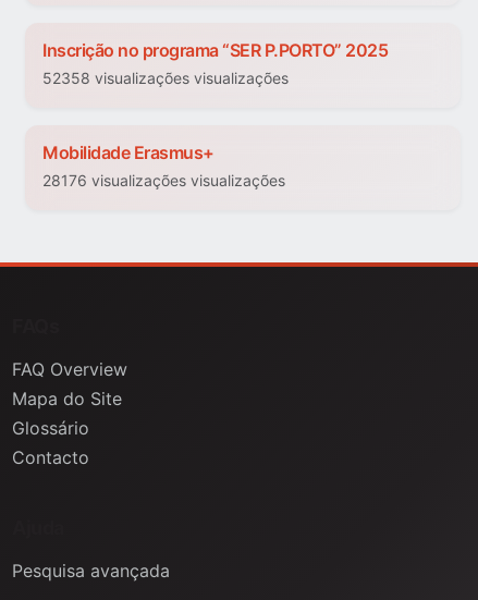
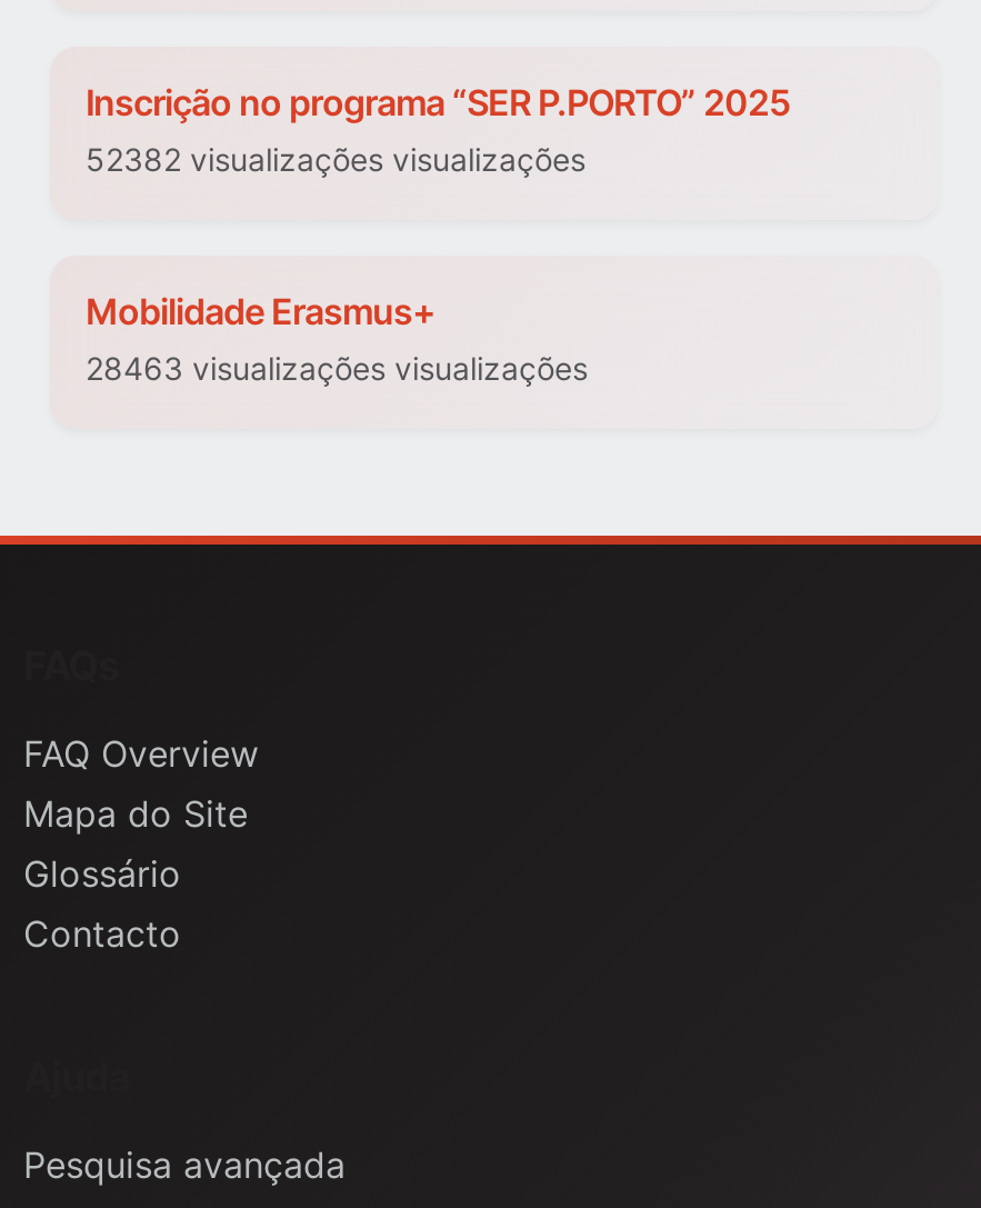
- 52358 visualizações visualizações
+ 52382 visualizações visualizações

- 28176 visualizações visualizações
+ 28463 visualizações visualizações
